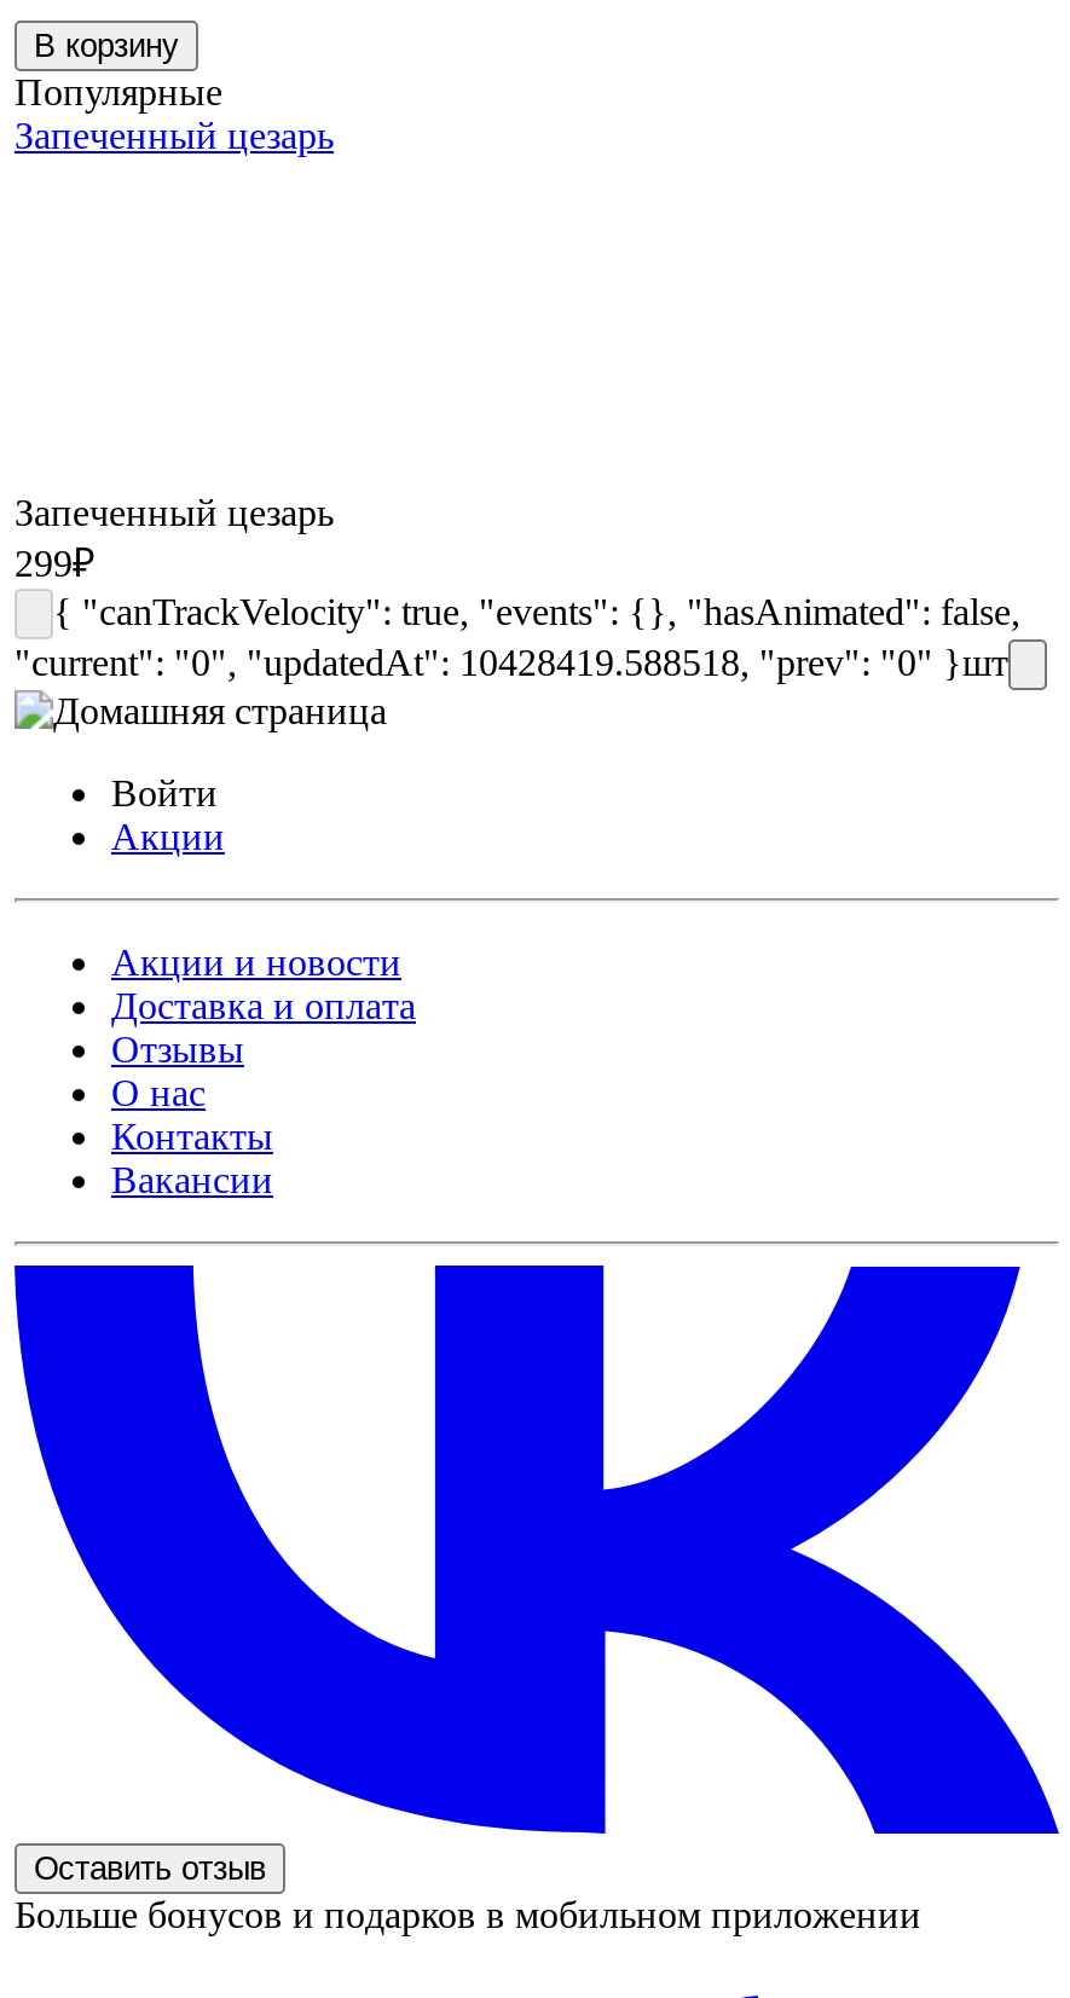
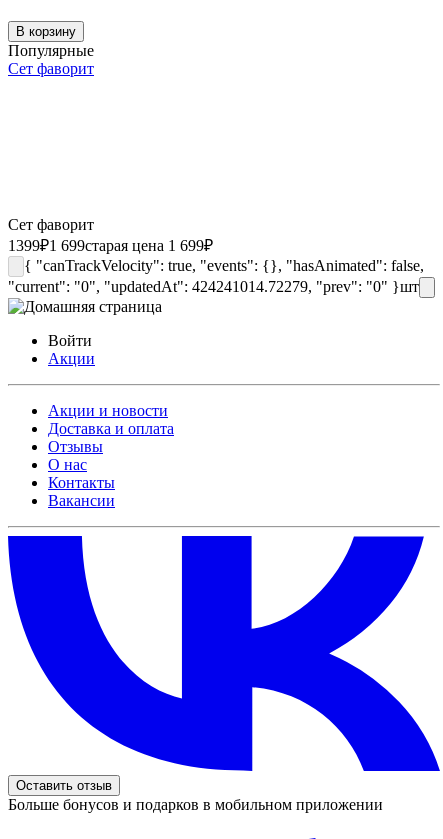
- Запеченный цезарь
+ Сет фаворит

- Запеченный цезарь
- 299₽
+ Сет фаворит
+ 1399₽1 699старая цена 1 699₽

- "current": "0", "updatedAt": 10428419.588518, "prev": "0" }шт
+ "current": "0", "updatedAt": 424241014.72279, "prev": "0" }шт
